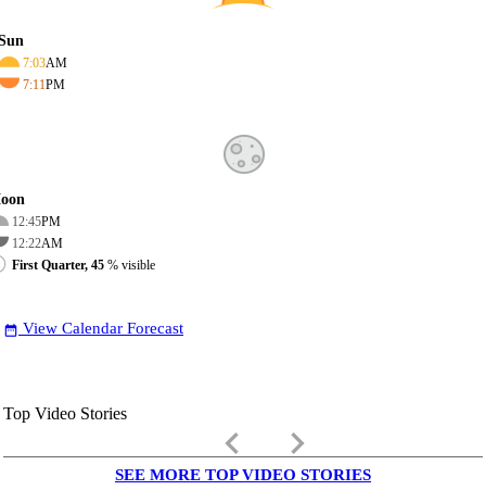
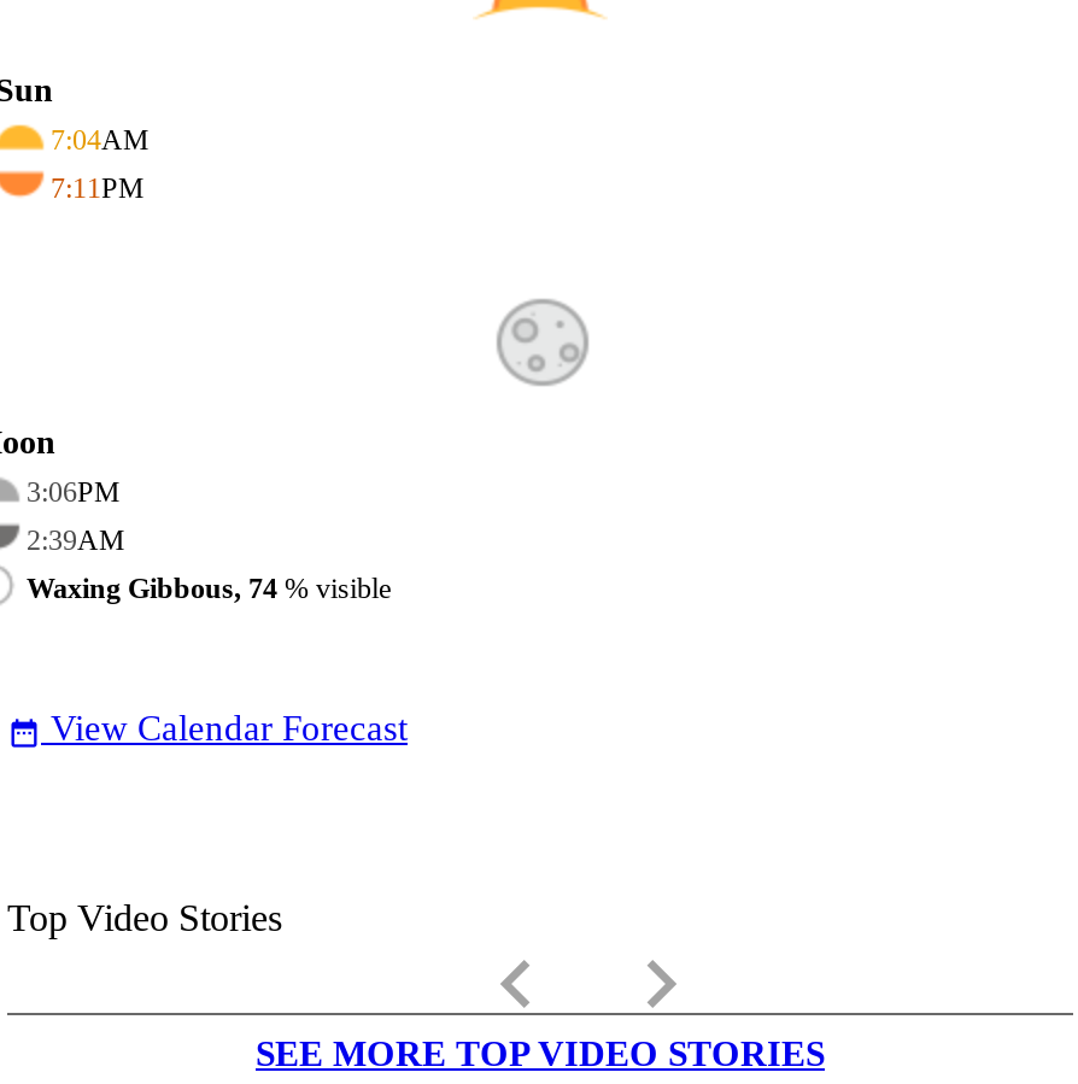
- 7:03AM
+ 7:04AM

- 12:45PM
+ 3:06PM

- 12:22AM
+ 2:39AM

- First Quarter, 45% visible
+ Waxing Gibbous, 74% visible
